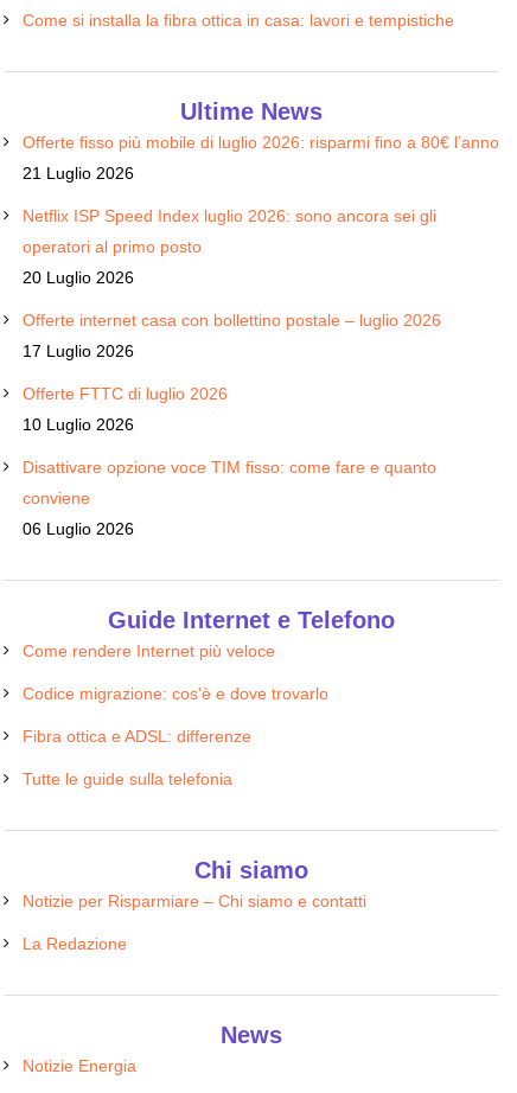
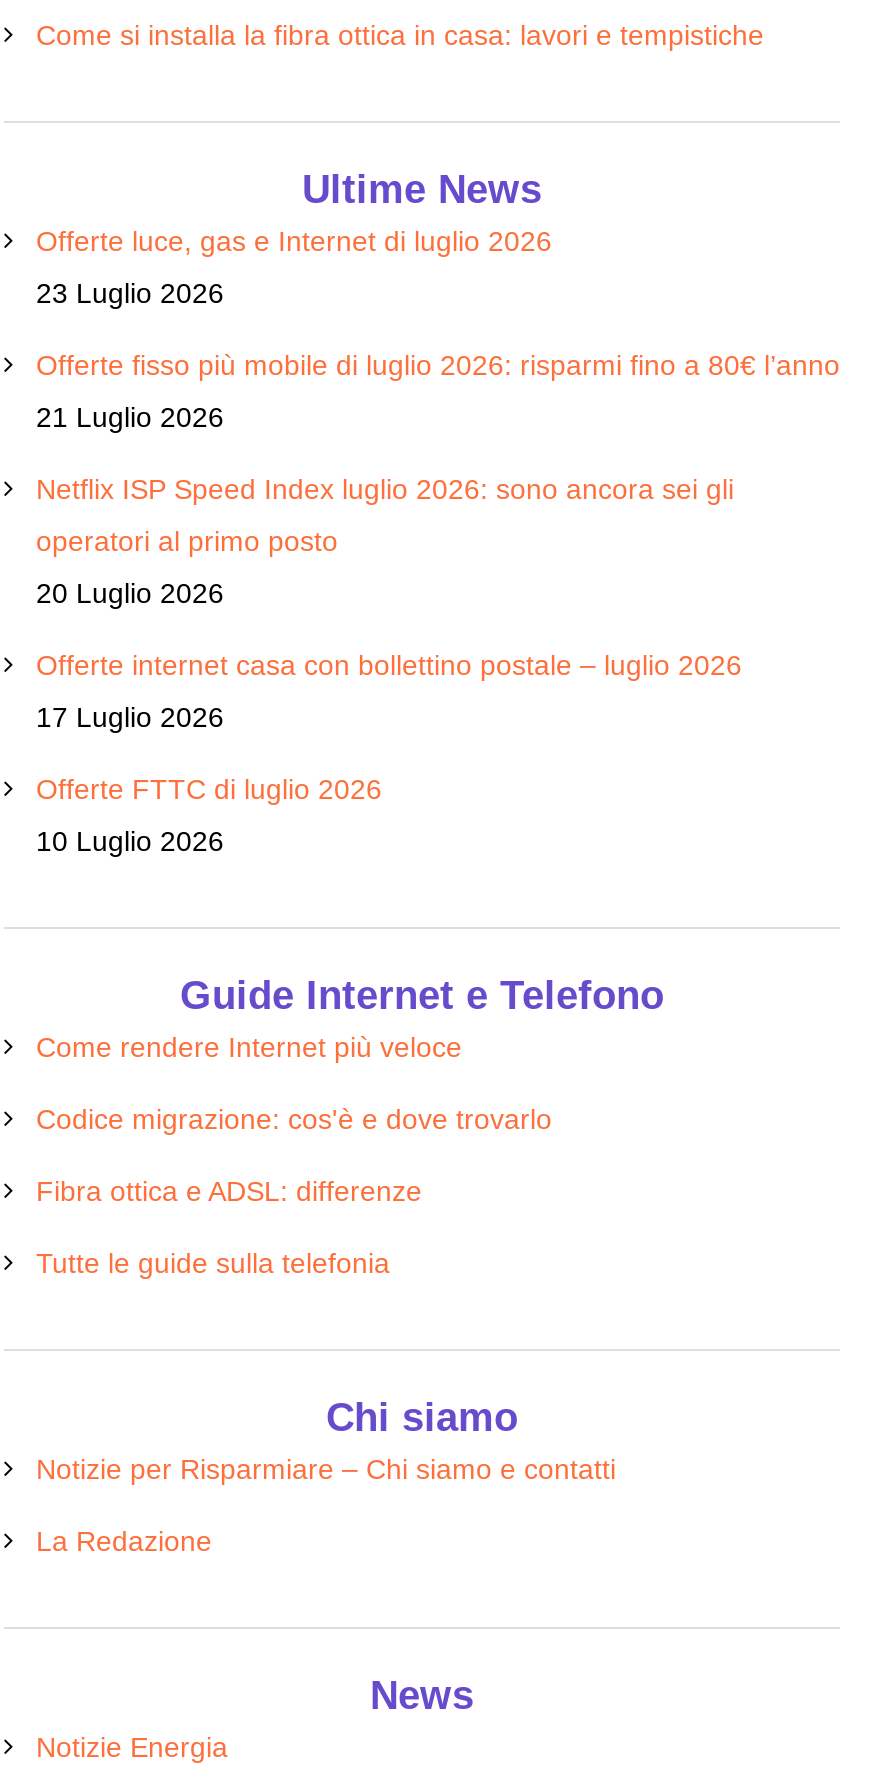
+ Offerte luce, gas e Internet di luglio 2026
+ 23 Luglio 2026

moved down: Offerte fisso più mobile di luglio 2026: risparmi fino a 80€ l’anno | 21 Luglio 2026 | Netflix ISP Speed Index luglio 2026: sono ancora sei gli | ... | Offerte FTTC di luglio 2026 | 10 Luglio 2026

- Disattivare opzione voce TIM fisso: come fare e quanto
- conviene
- 06 Luglio 2026
